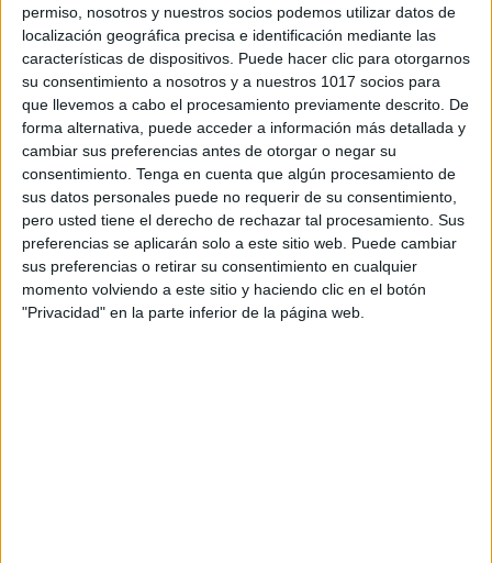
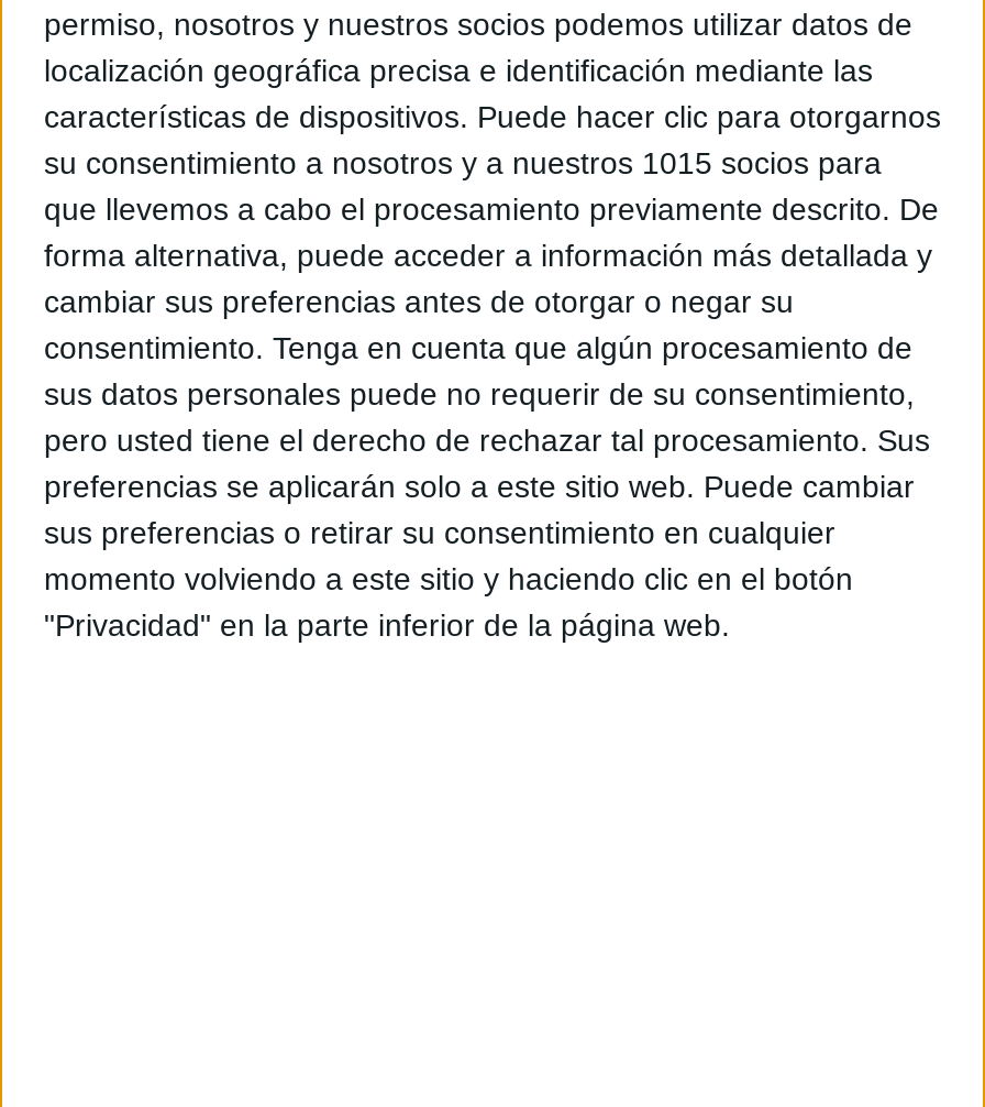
- su consentimiento a nosotros y a nuestros 1017 socios para
+ su consentimiento a nosotros y a nuestros 1015 socios para
